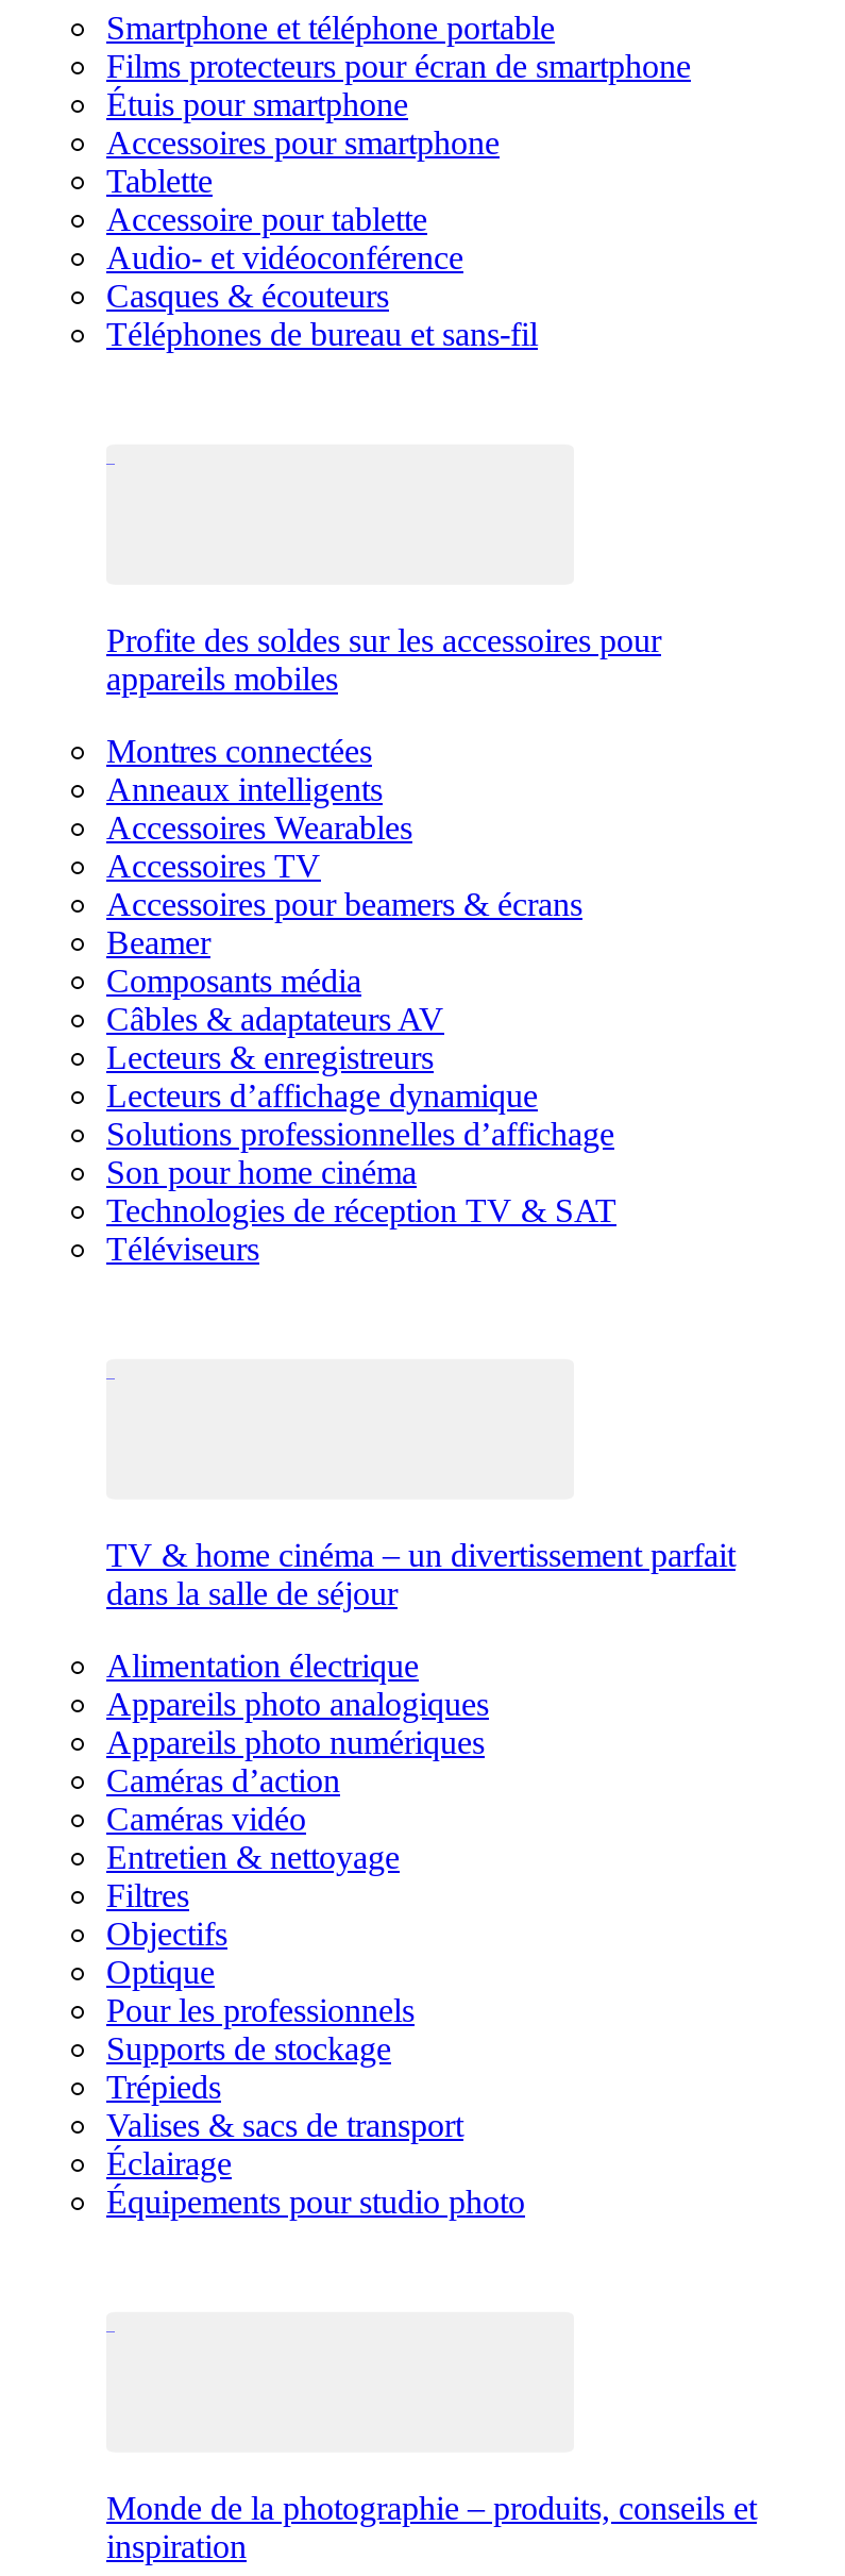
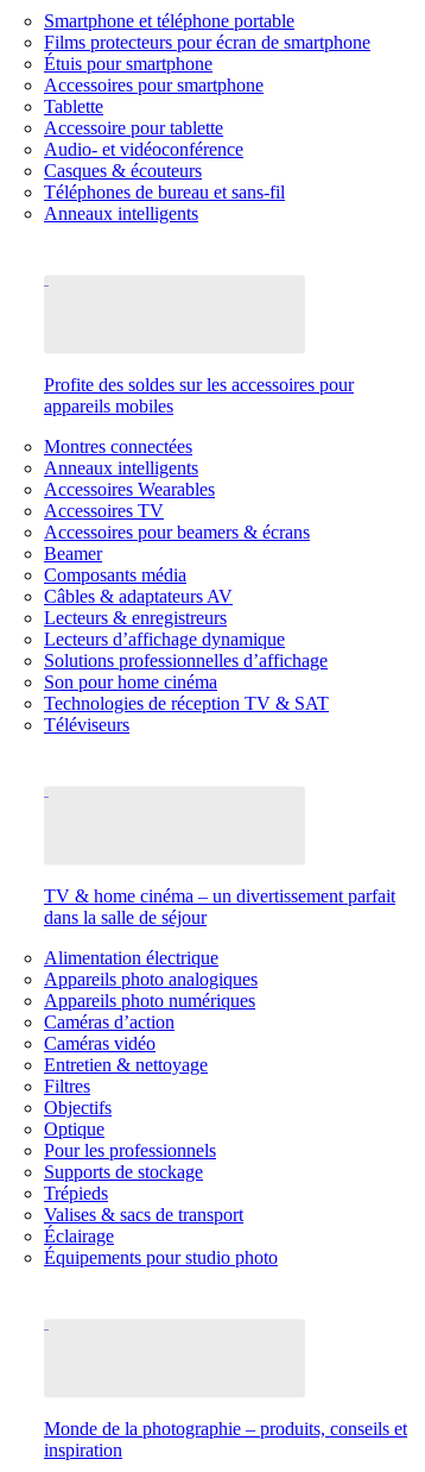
+ Anneaux intelligents
